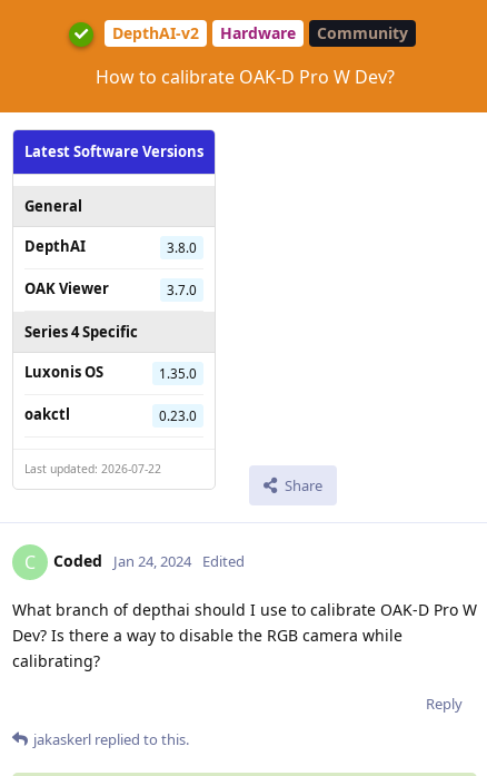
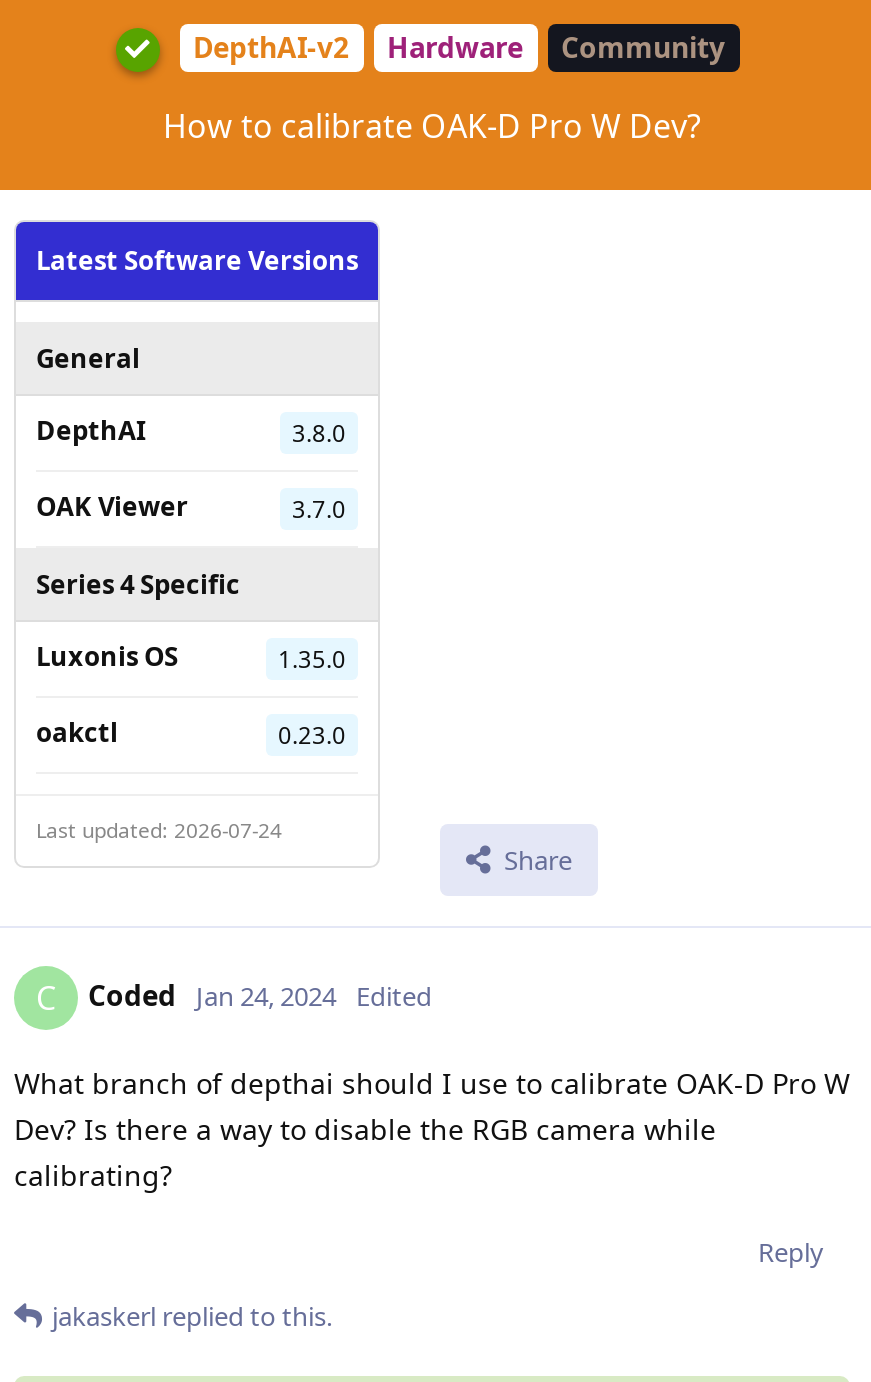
- Last updated: 2026-07-22
+ Last updated: 2026-07-24
